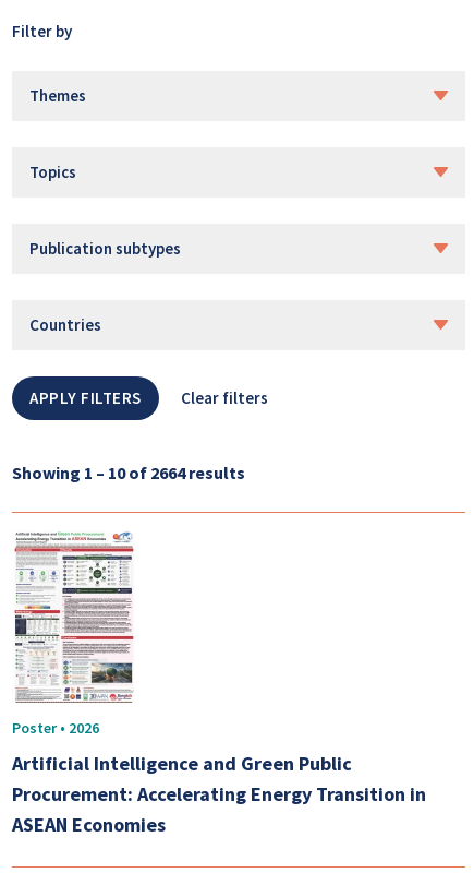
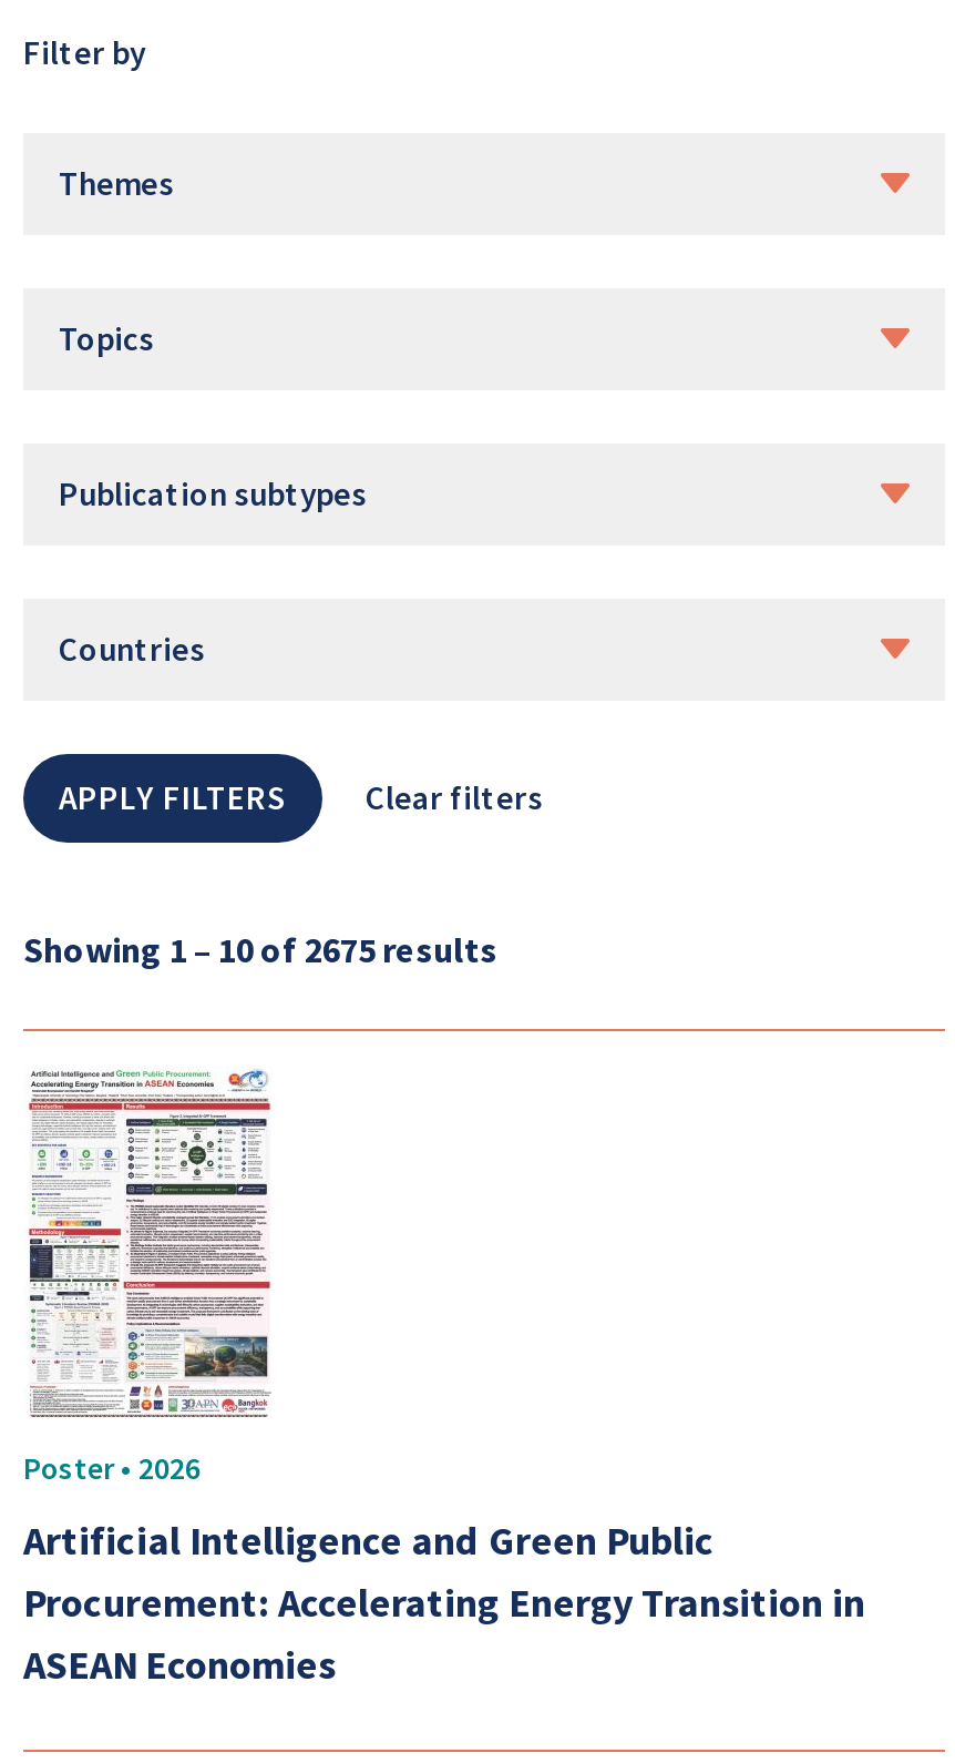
- Showing 1 – 10 of 2664 results
+ Showing 1 – 10 of 2675 results
